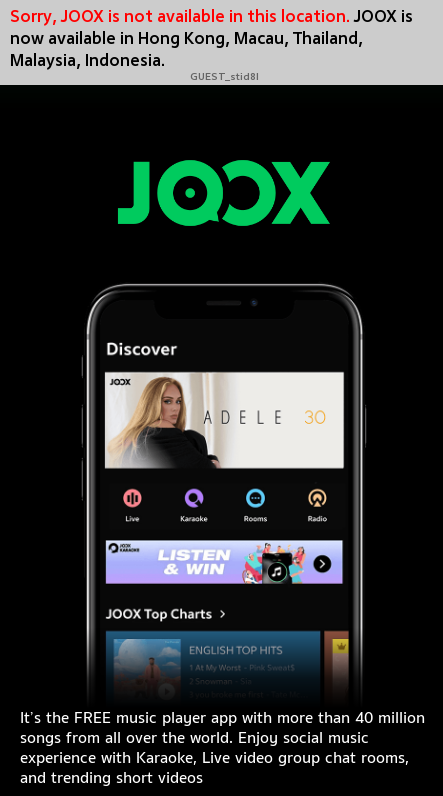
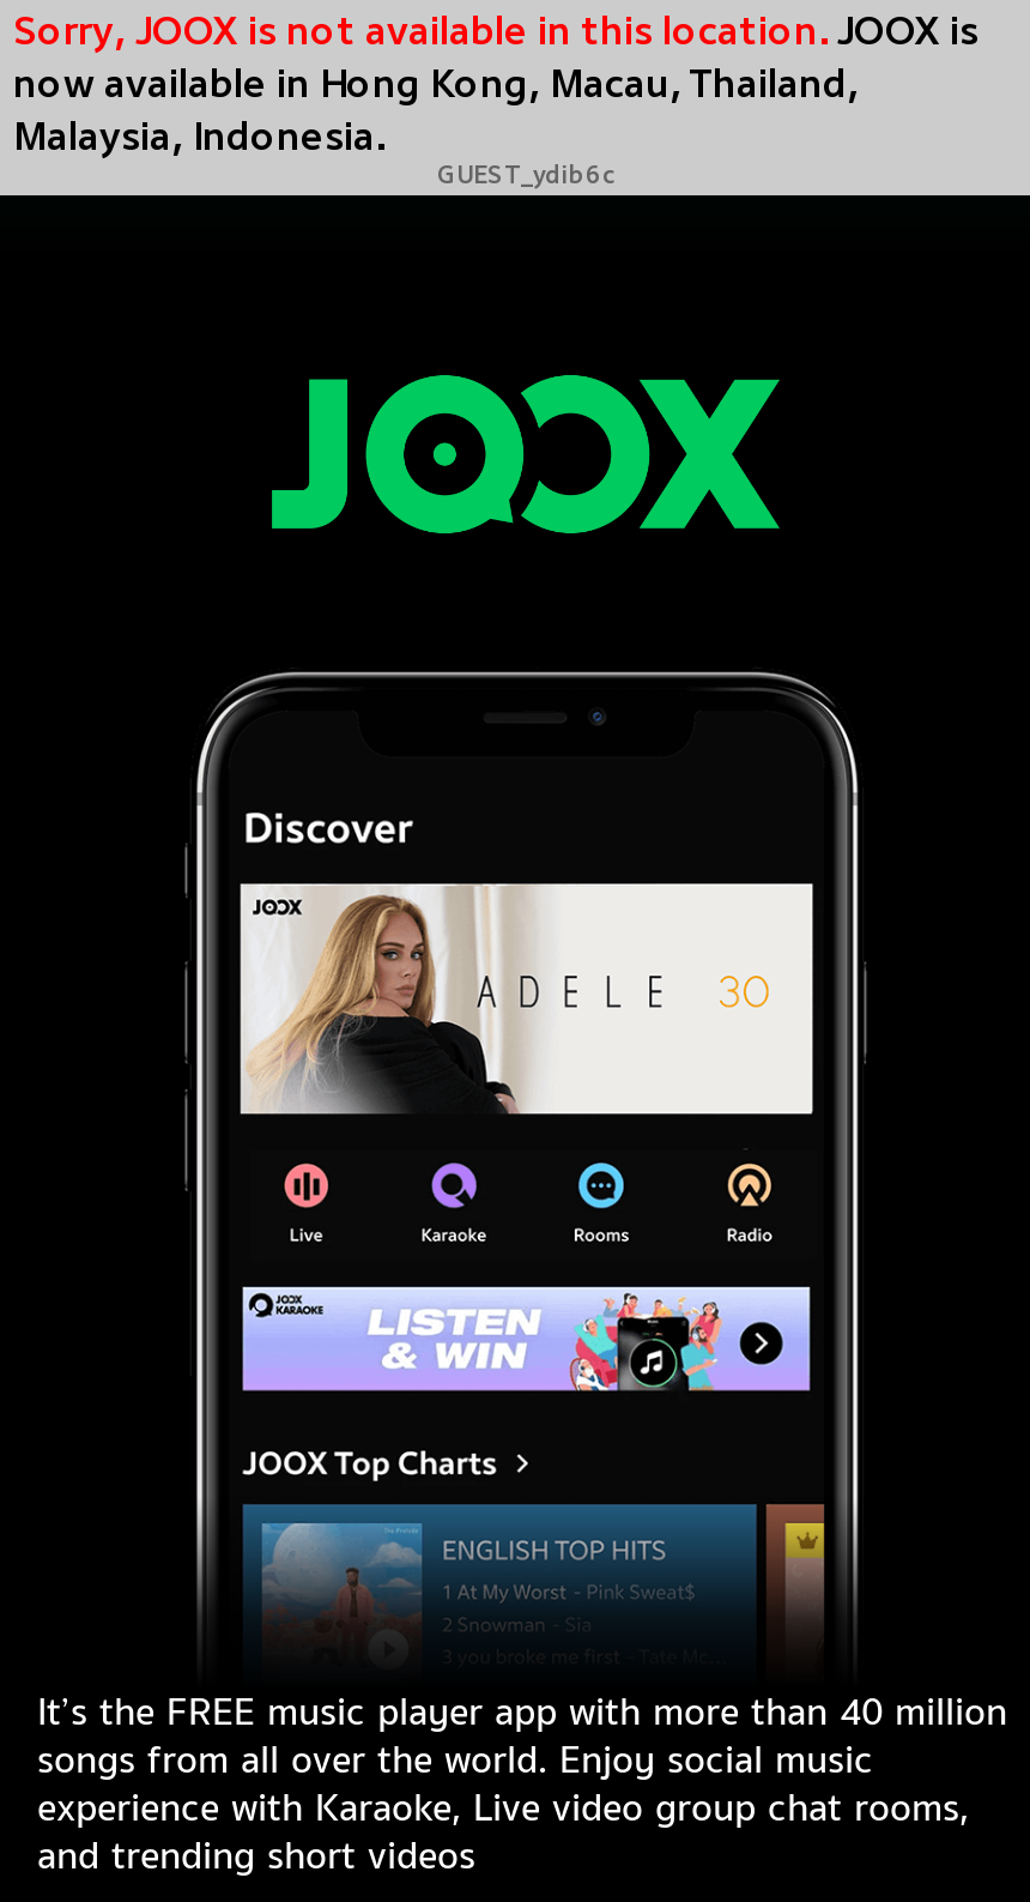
- GUEST_stid8l
+ GUEST_ydib6c
